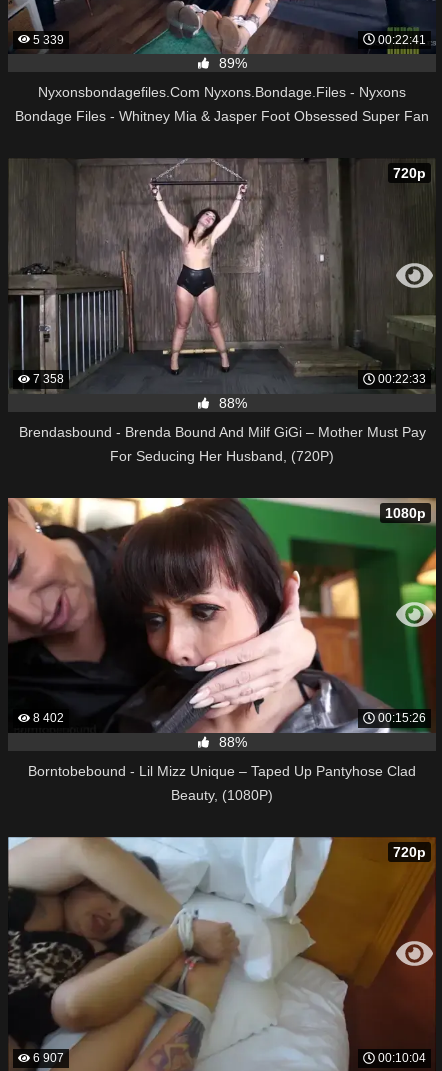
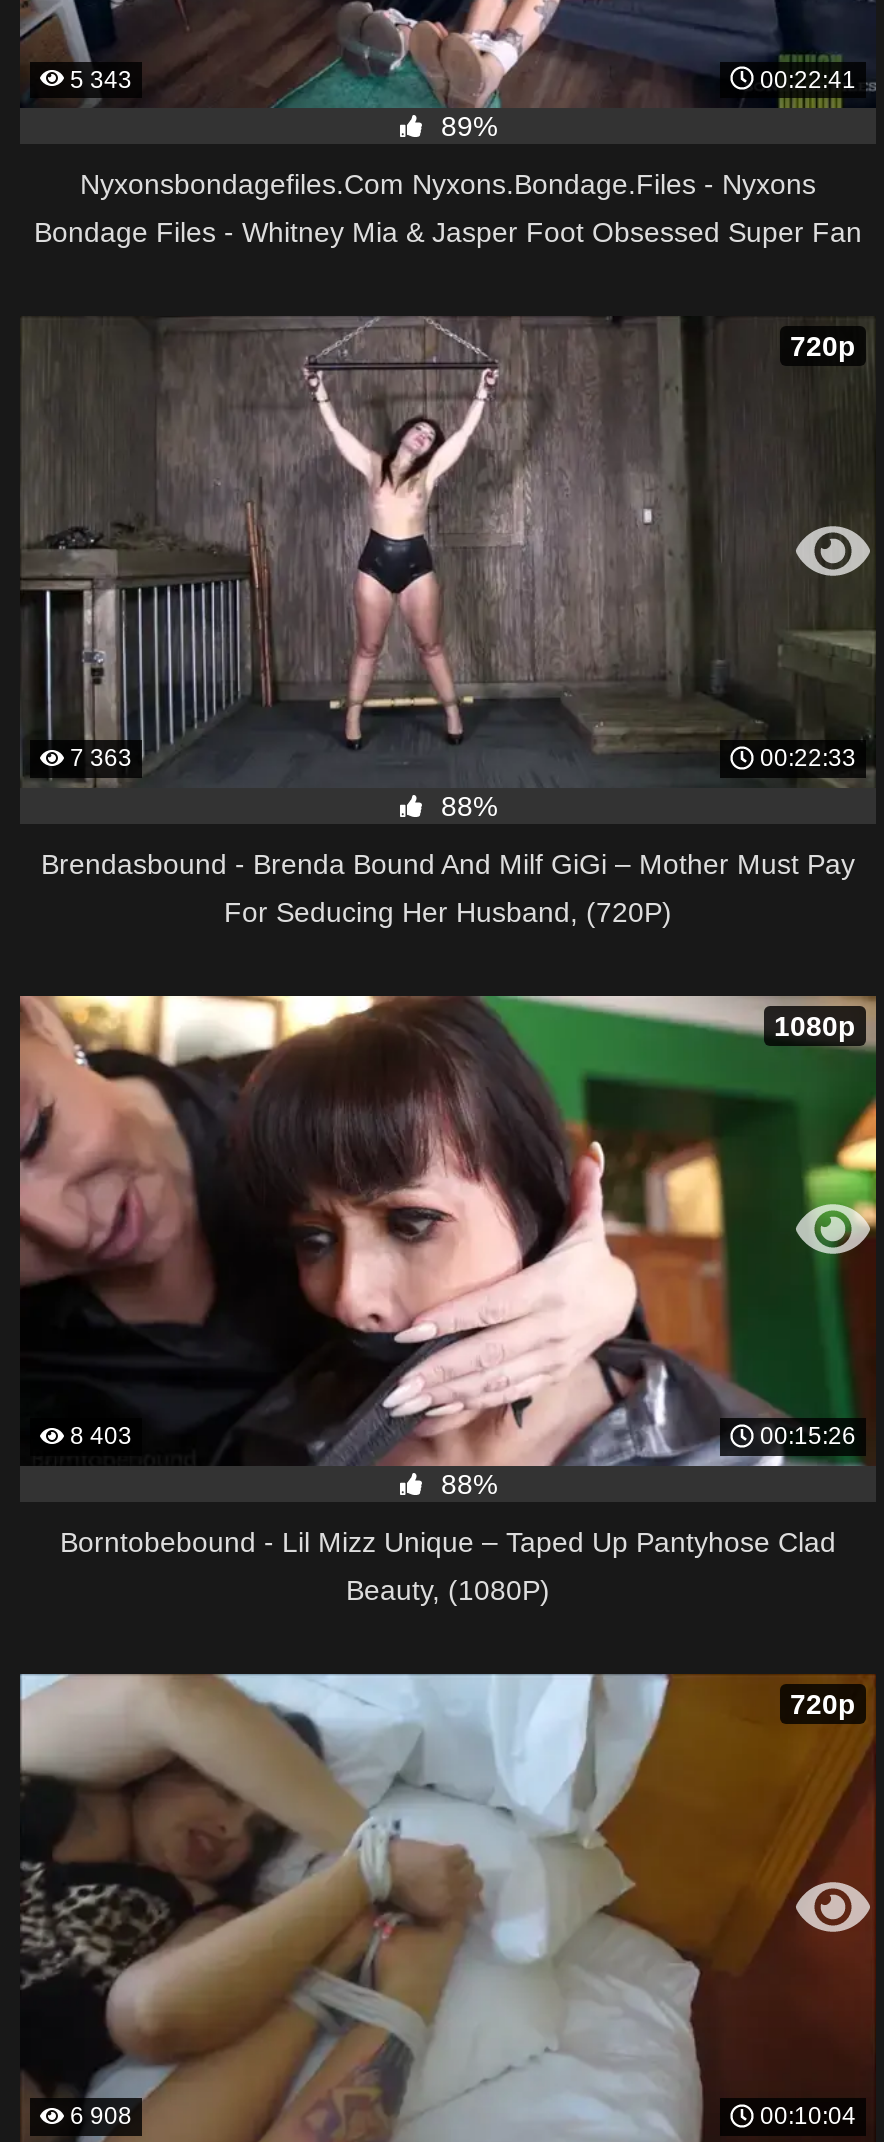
- 5 339
+ 5 343

- 7 358
+ 7 363

- 8 402
+ 8 403

- 6 907
+ 6 908
